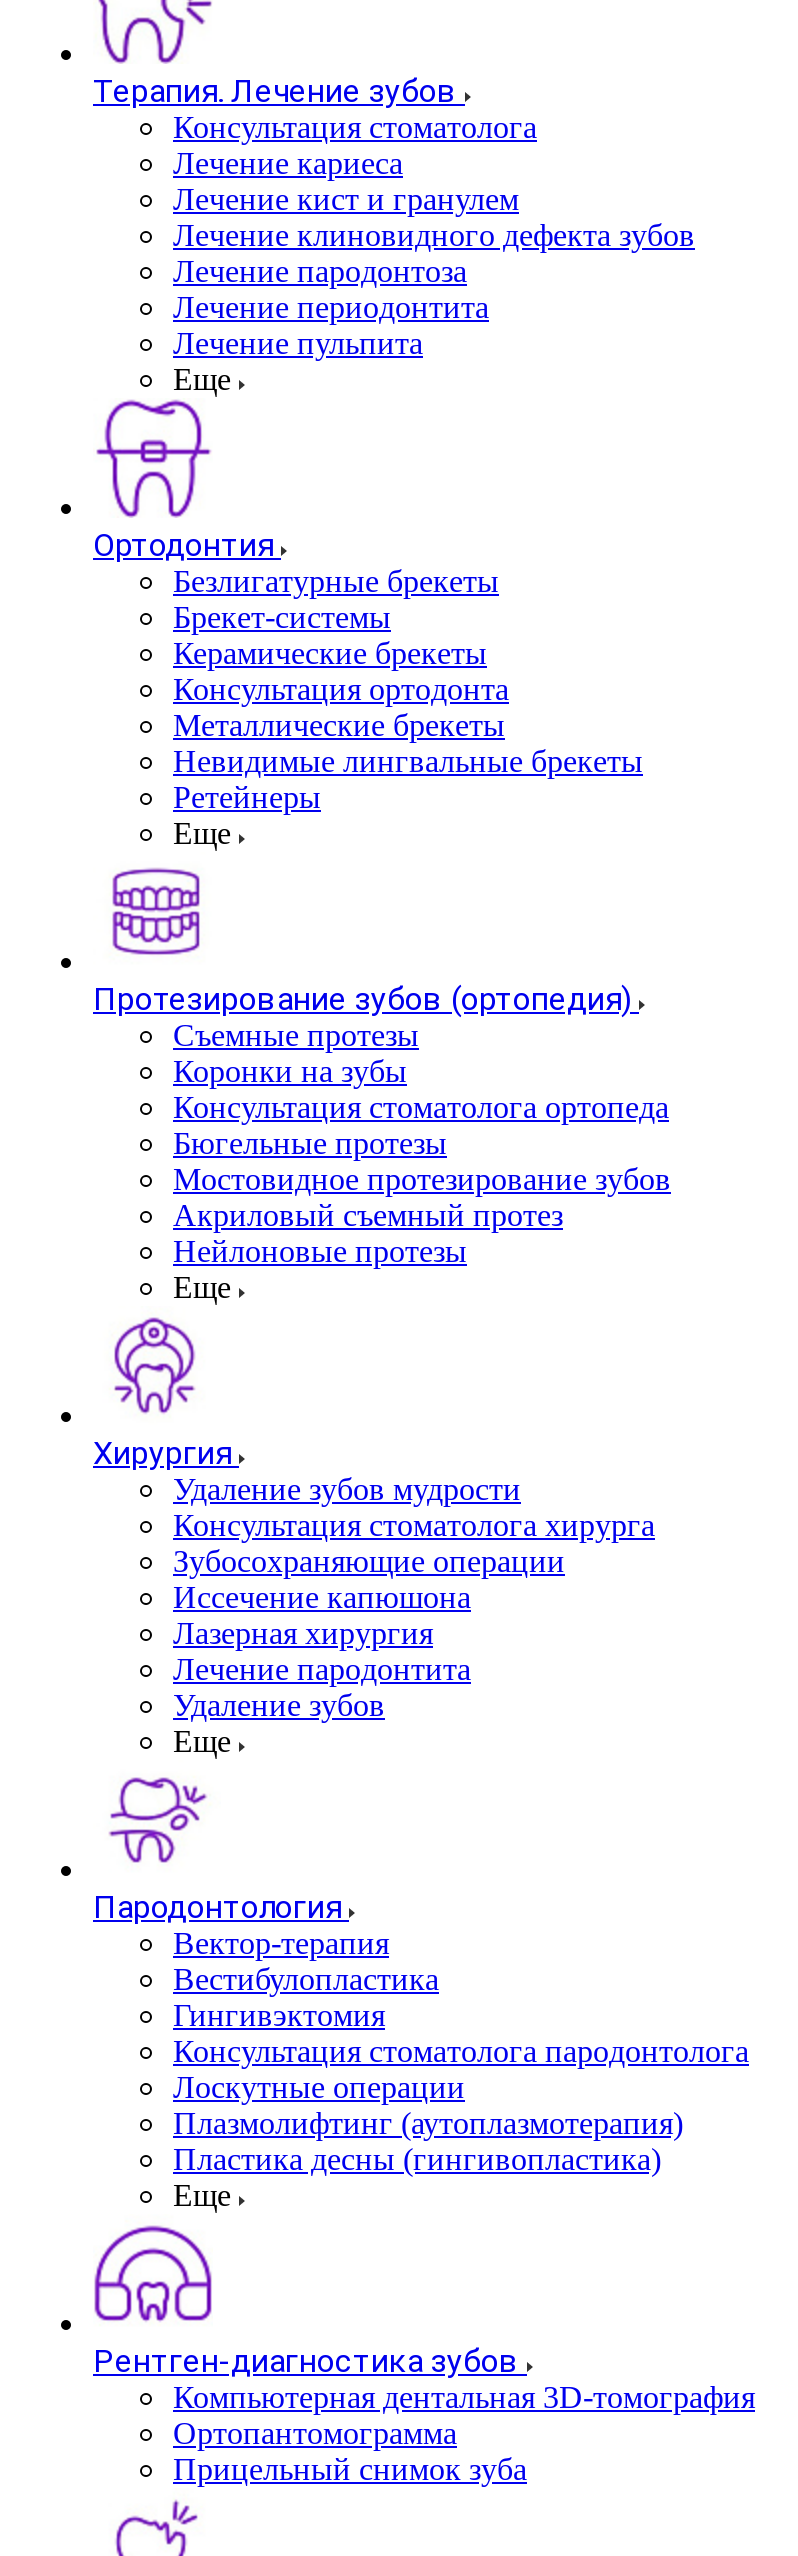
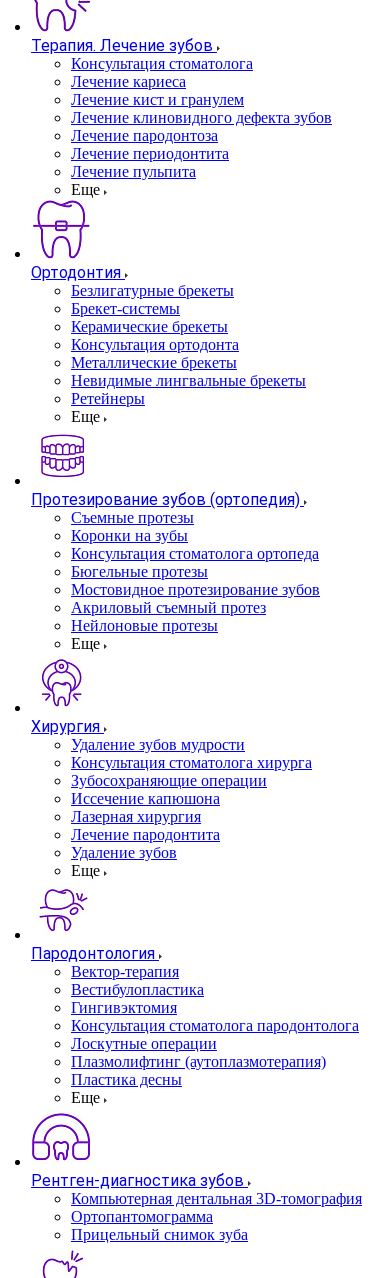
- Пластика десны (гингивопластика)
+ Пластика десны
